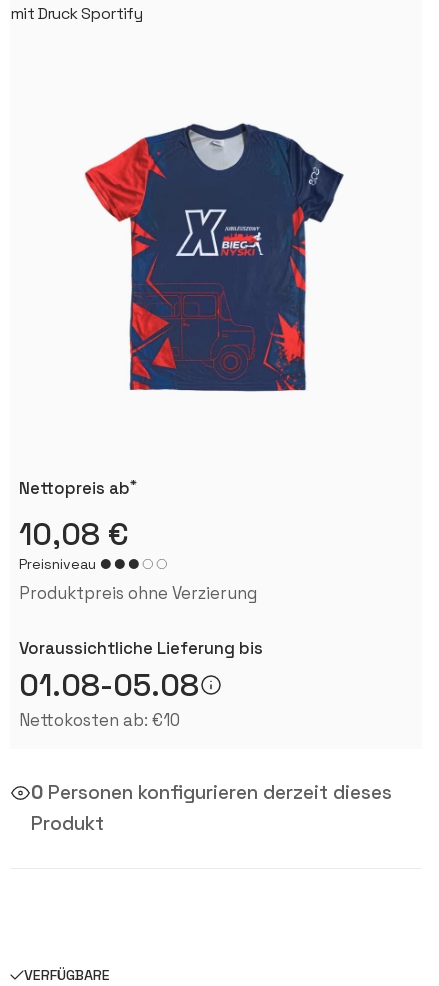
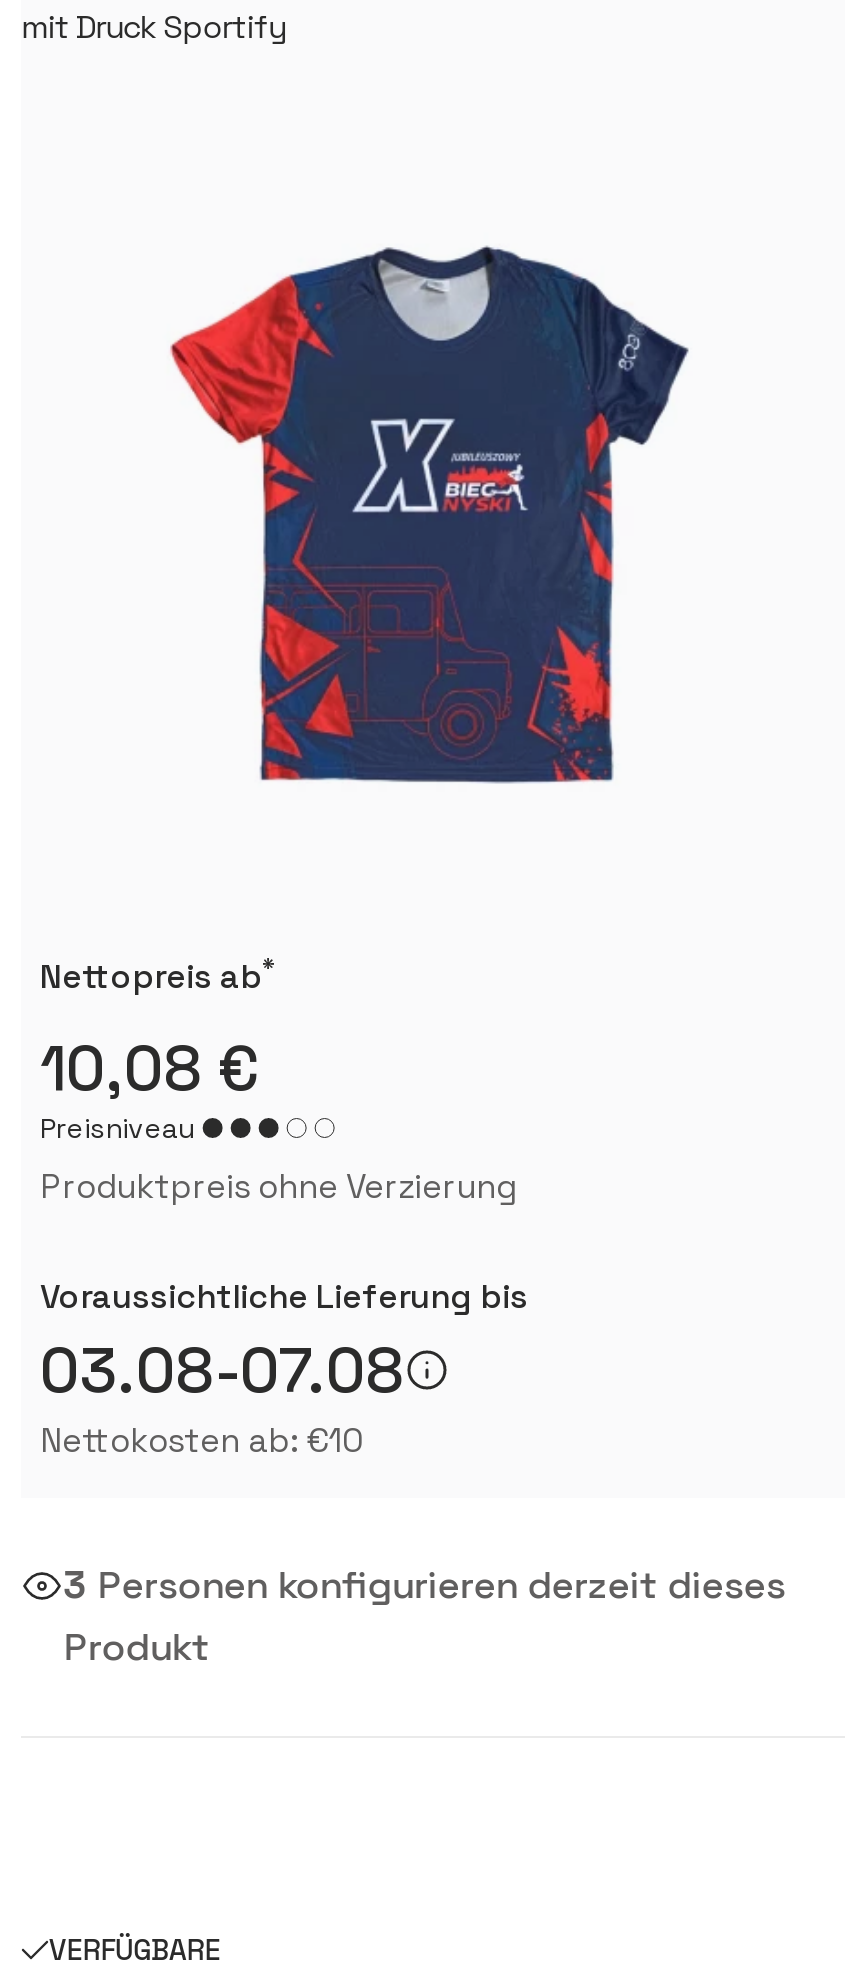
- 01.08-05.08
+ 03.08-07.08

- 0 Personen konfigurieren derzeit dieses
+ 3 Personen konfigurieren derzeit dieses
